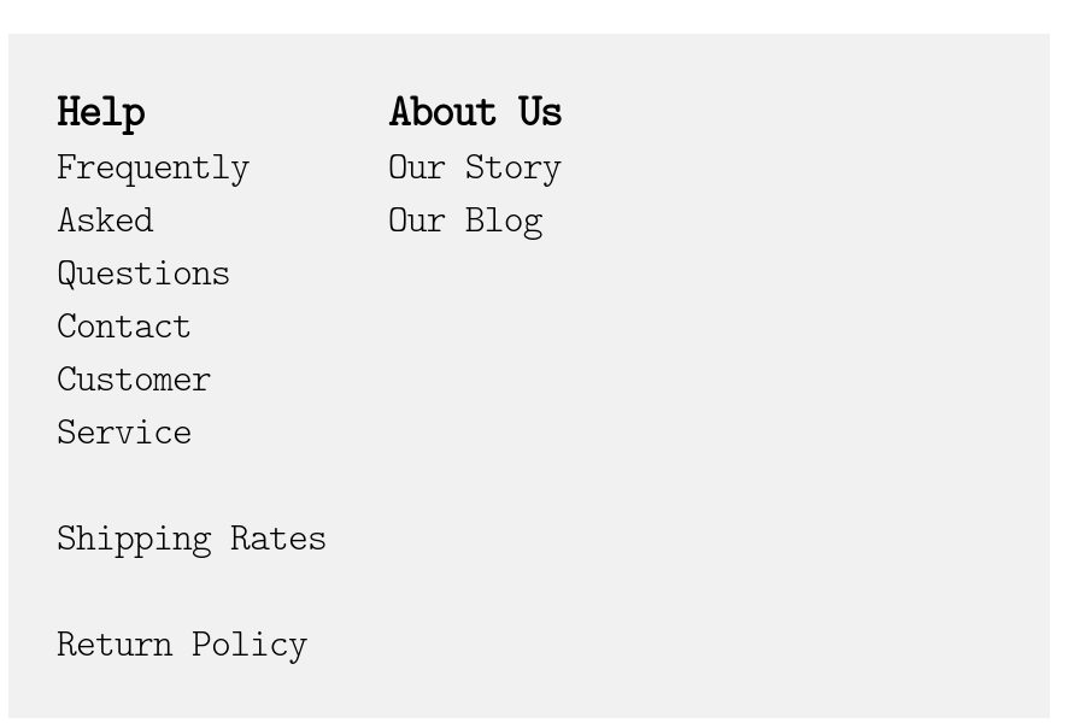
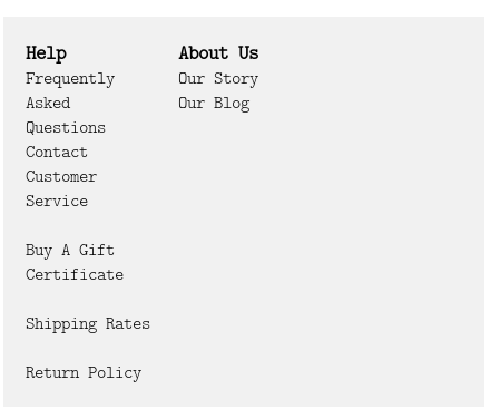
+ Buy A Gift
+ Certificate
